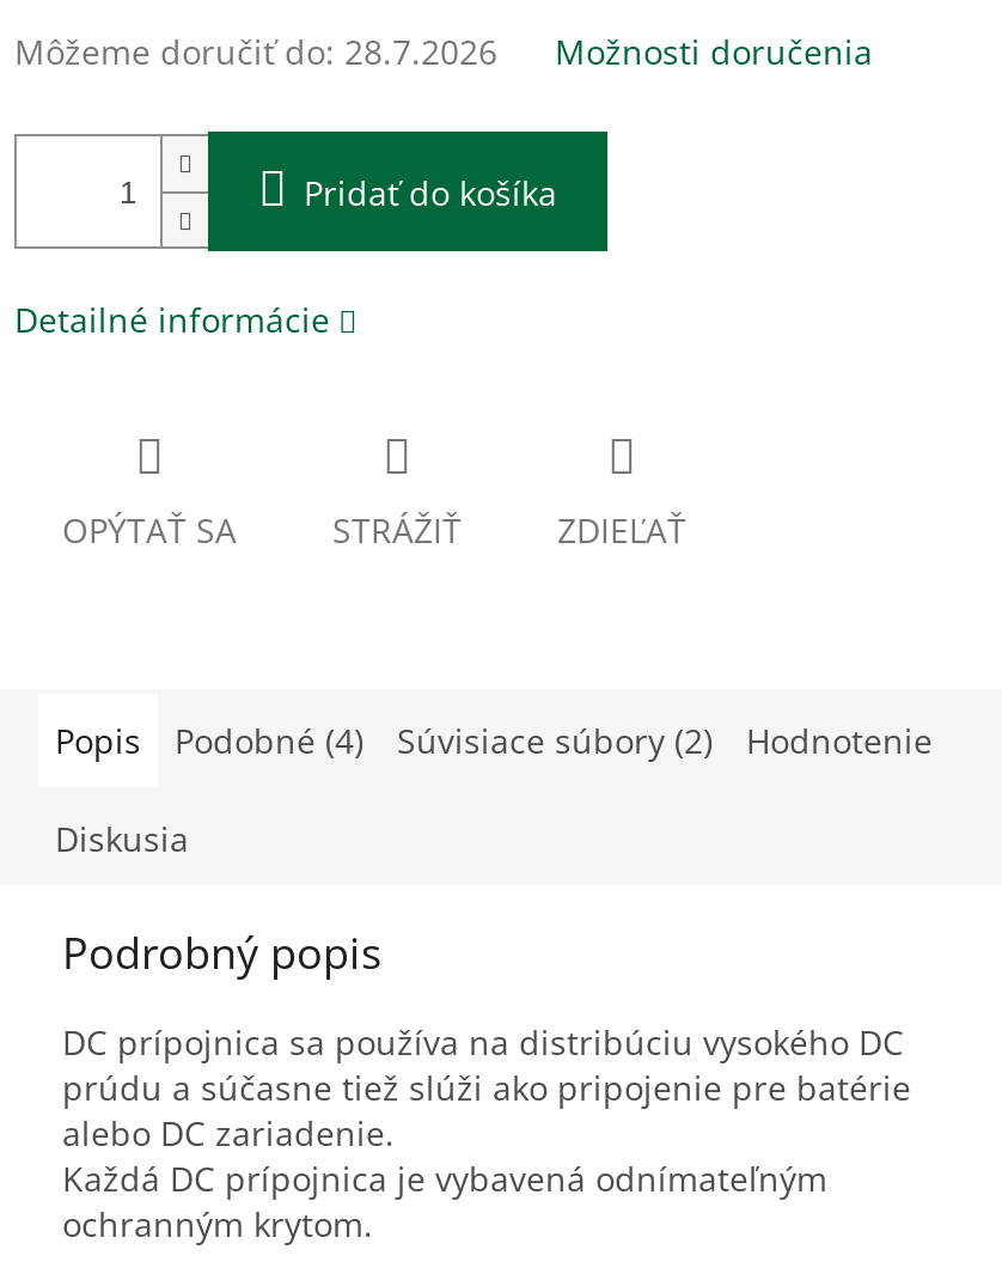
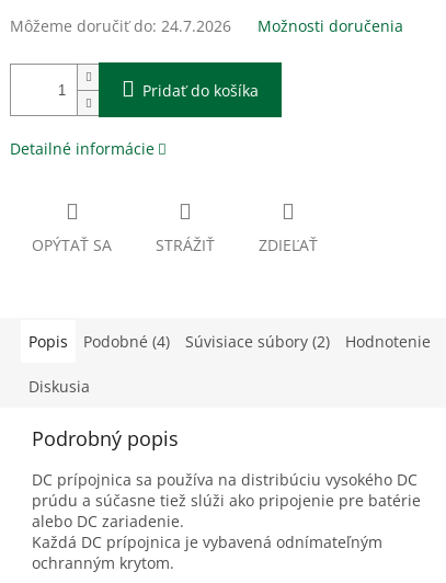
- Môžeme doručiť do: 28.7.2026
+ Môžeme doručiť do: 24.7.2026
